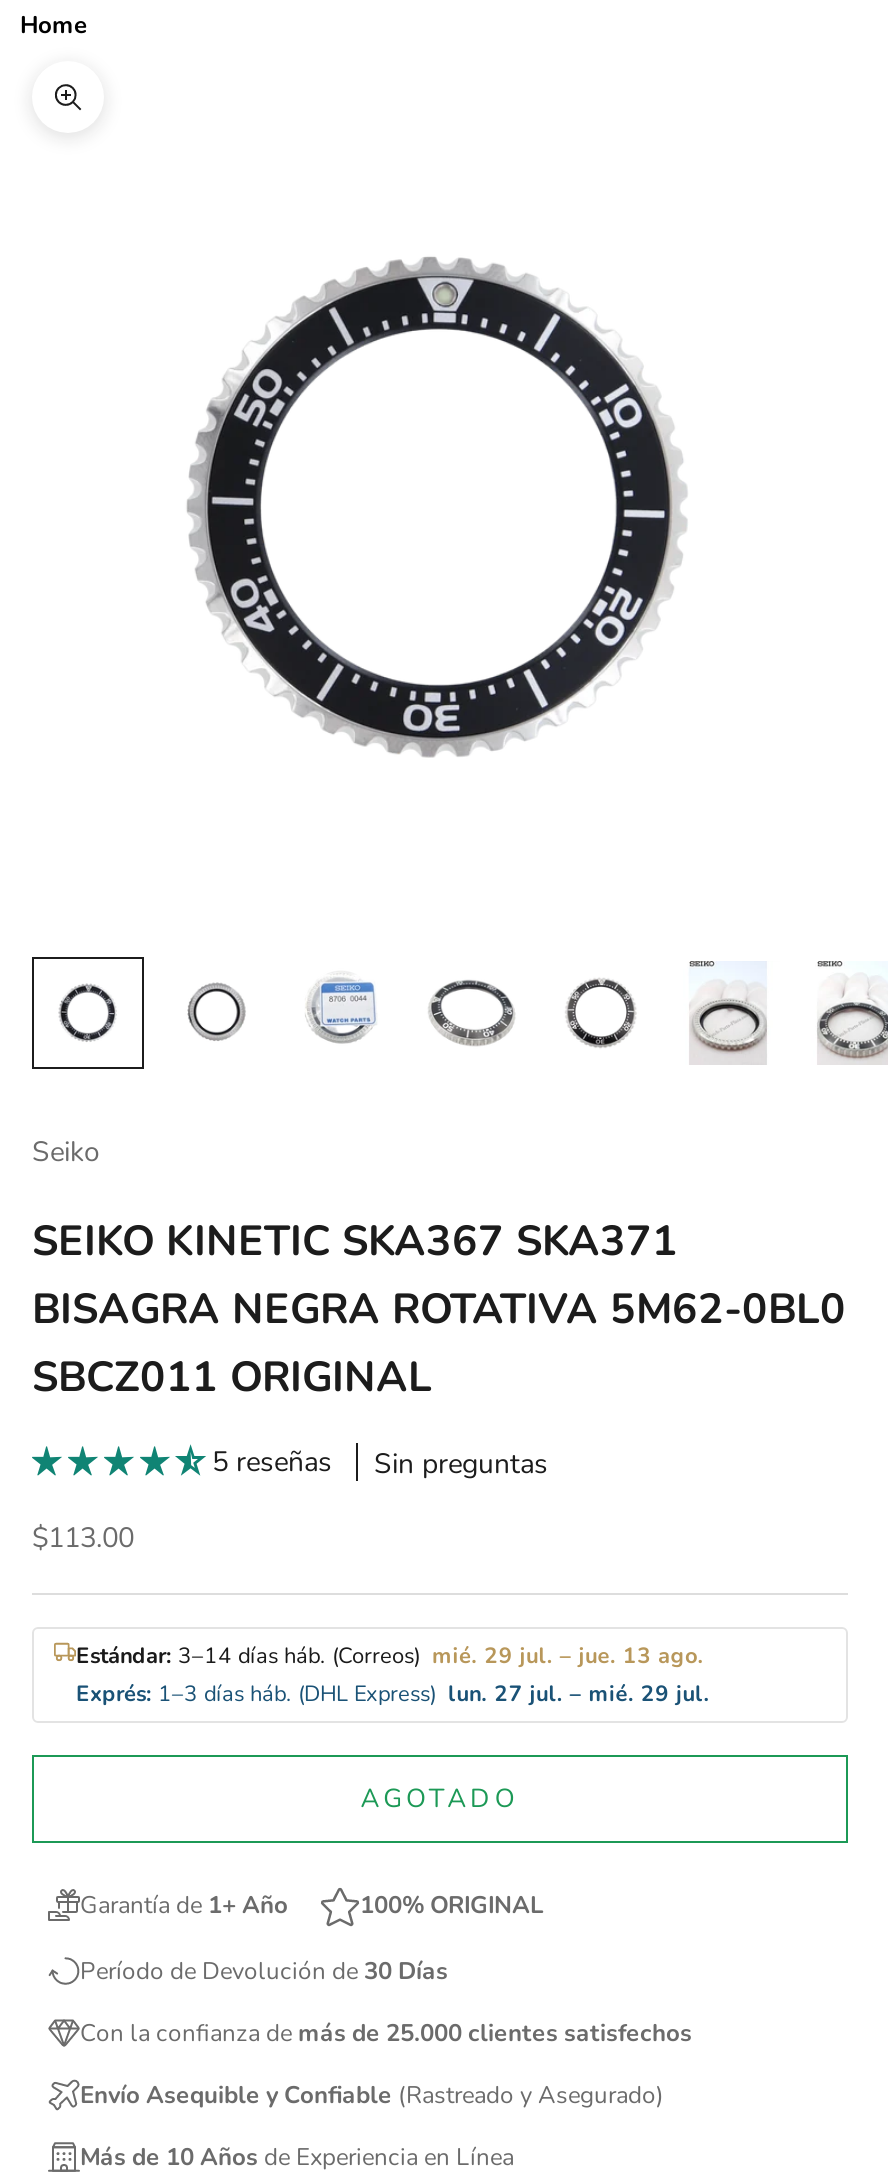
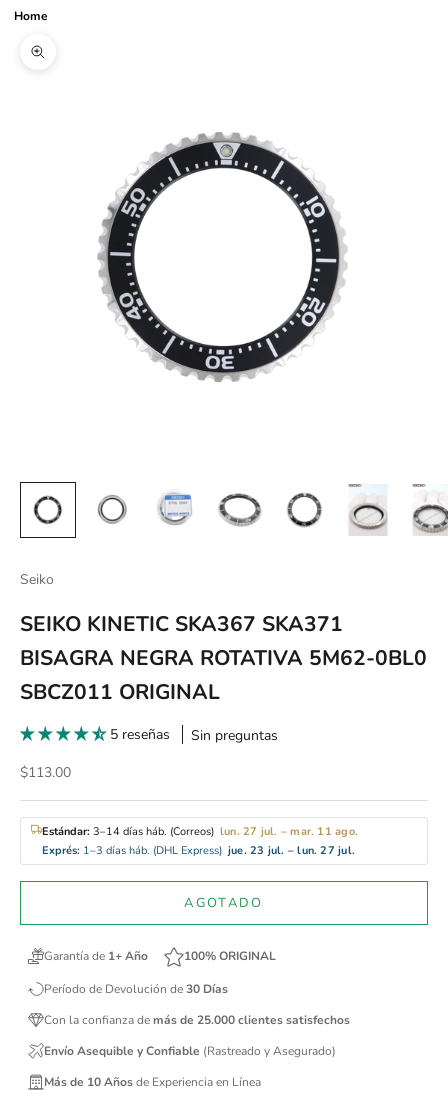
- Estándar: 3–14 días háb. (Correos) mié. 29 jul. – jue. 13 ago.
+ Estándar: 3–14 días háb. (Correos) lun. 27 jul. – mar. 11 ago.

- Exprés: 1–3 días háb. (DHL Express) lun. 27 jul. – mié. 29 jul.
+ Exprés: 1–3 días háb. (DHL Express) jue. 23 jul. – lun. 27 jul.
